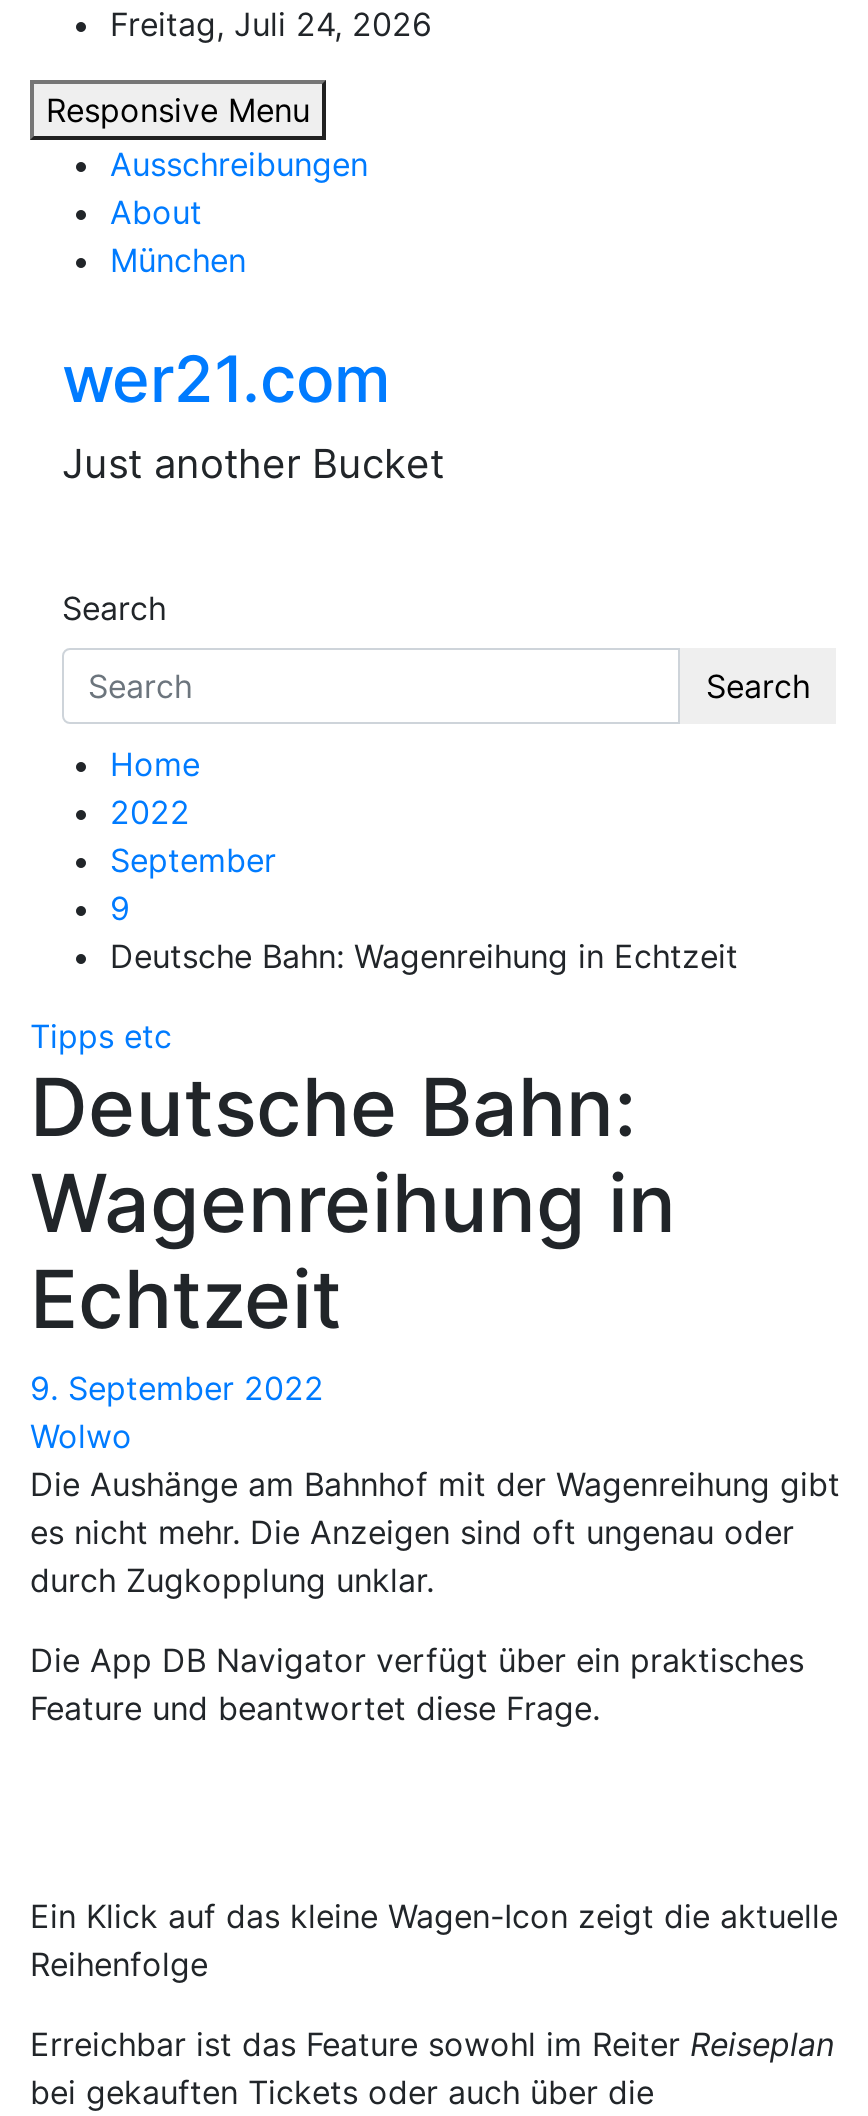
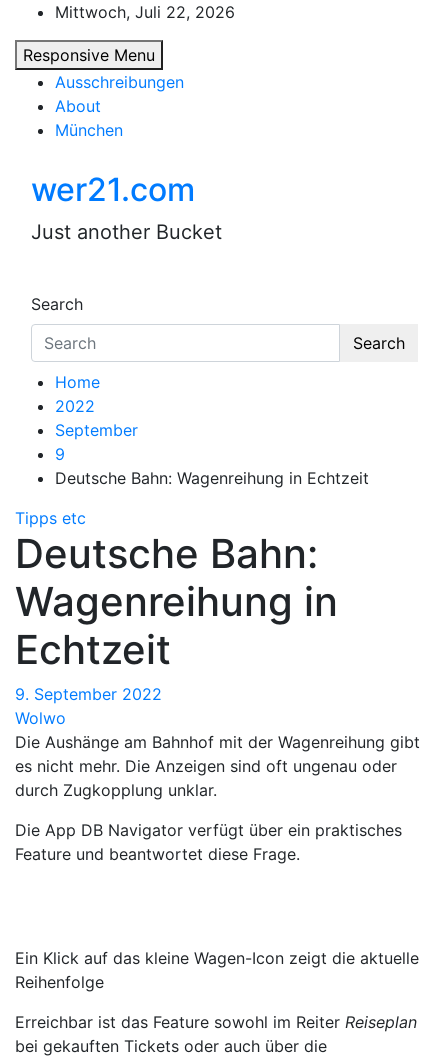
- Freitag, Juli 24, 2026
+ Mittwoch, Juli 22, 2026
